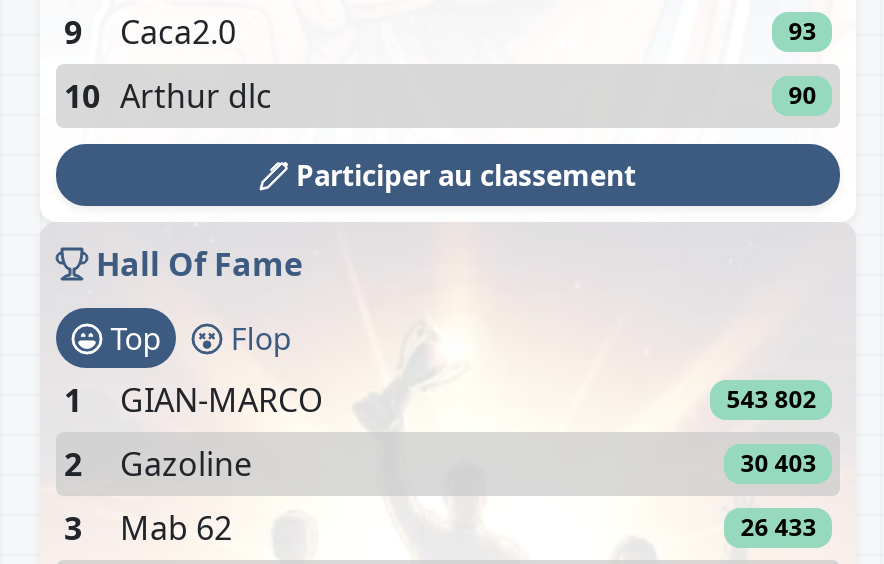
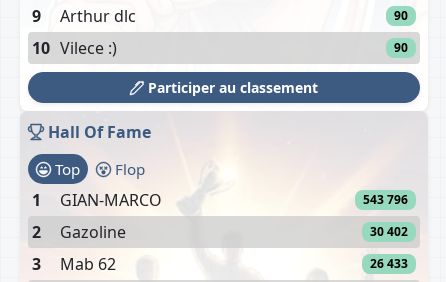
- Caca2.0
- 93
+ Arthur dlc
+ 90

- 10 Arthur dlc
+ 10 Vilece :)

- 543 802
+ 543 796

- 30 403
+ 30 402
